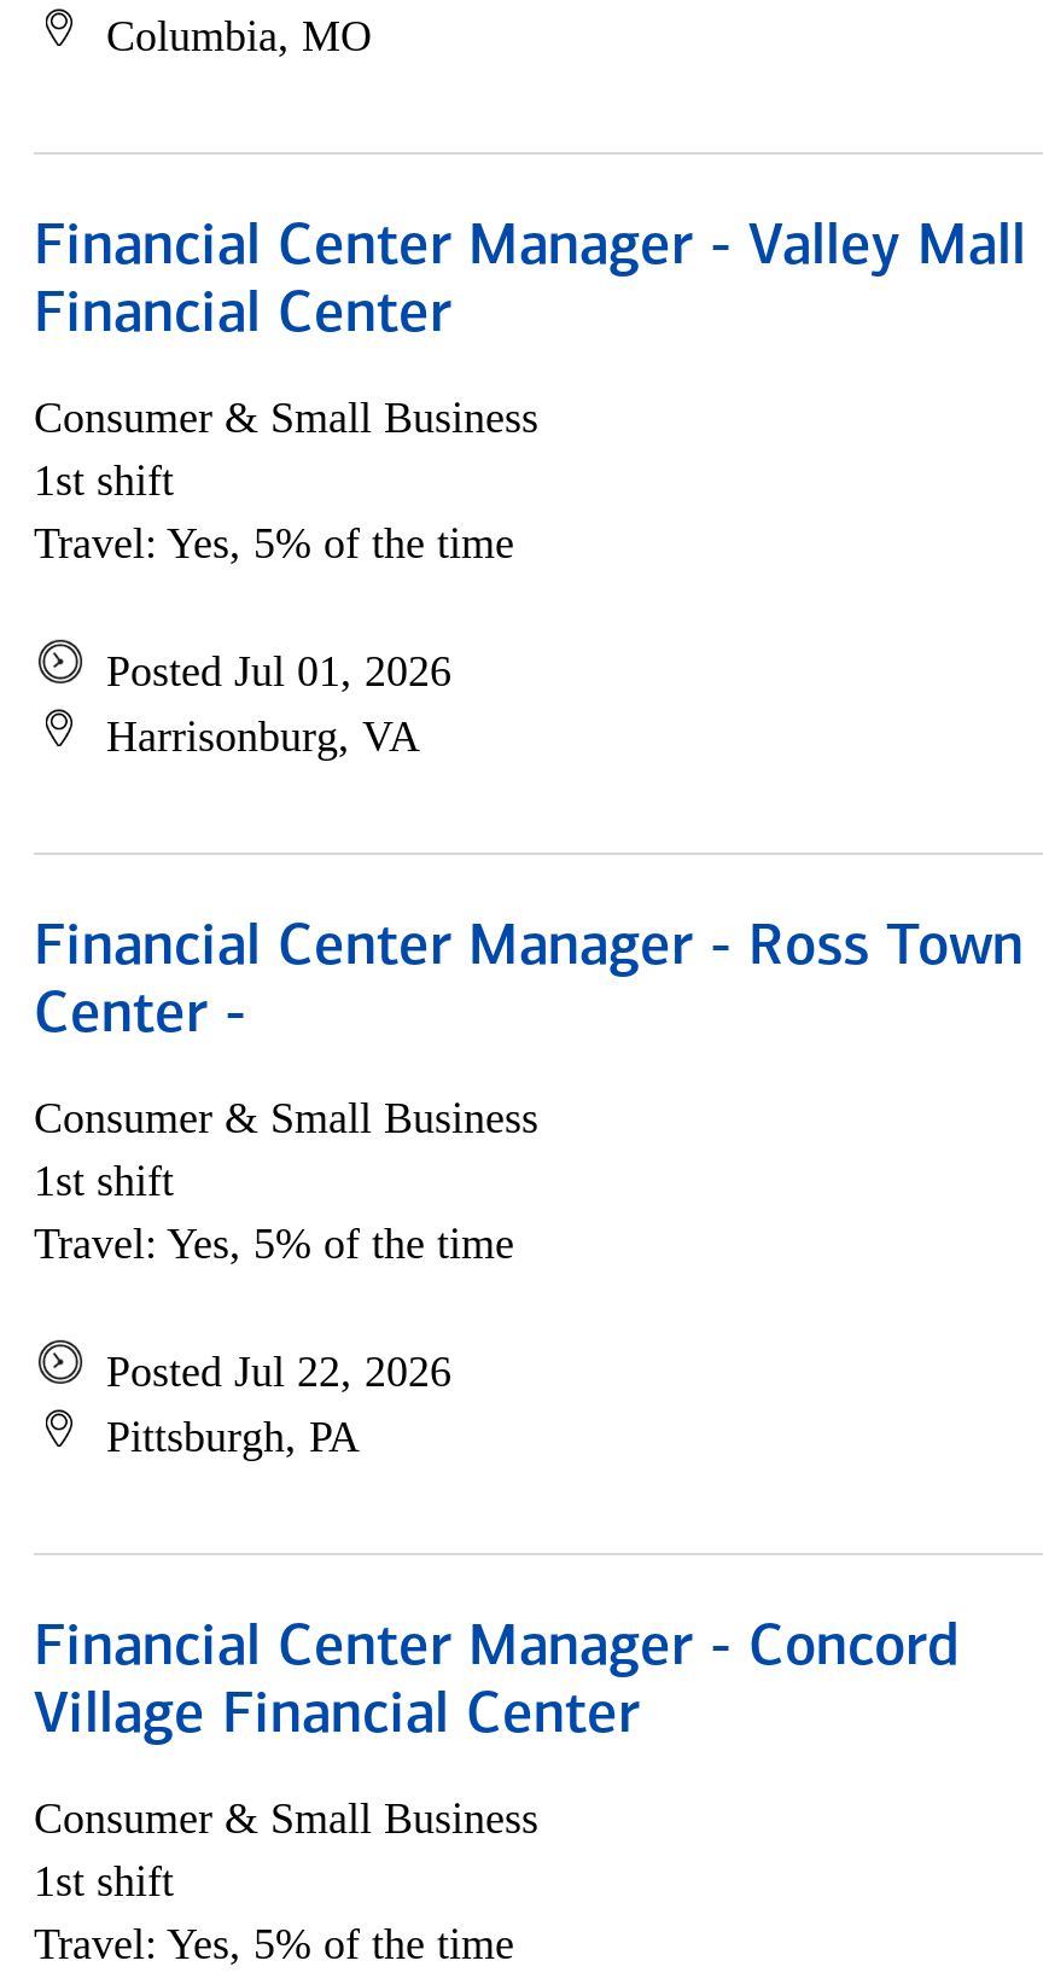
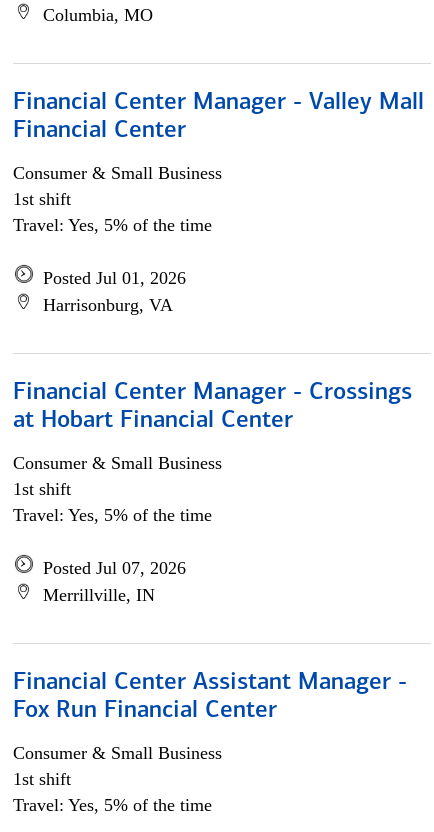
- Financial Center Manager - Ross Town
- Center -
+ Financial Center Manager - Crossings
+ at Hobart Financial Center

- Posted Jul 22, 2026
- Pittsburgh, PA
+ Posted Jul 07, 2026
+ Merrillville, IN

- Financial Center Manager - Concord
- Village Financial Center
+ Financial Center Assistant Manager -
+ Fox Run Financial Center
